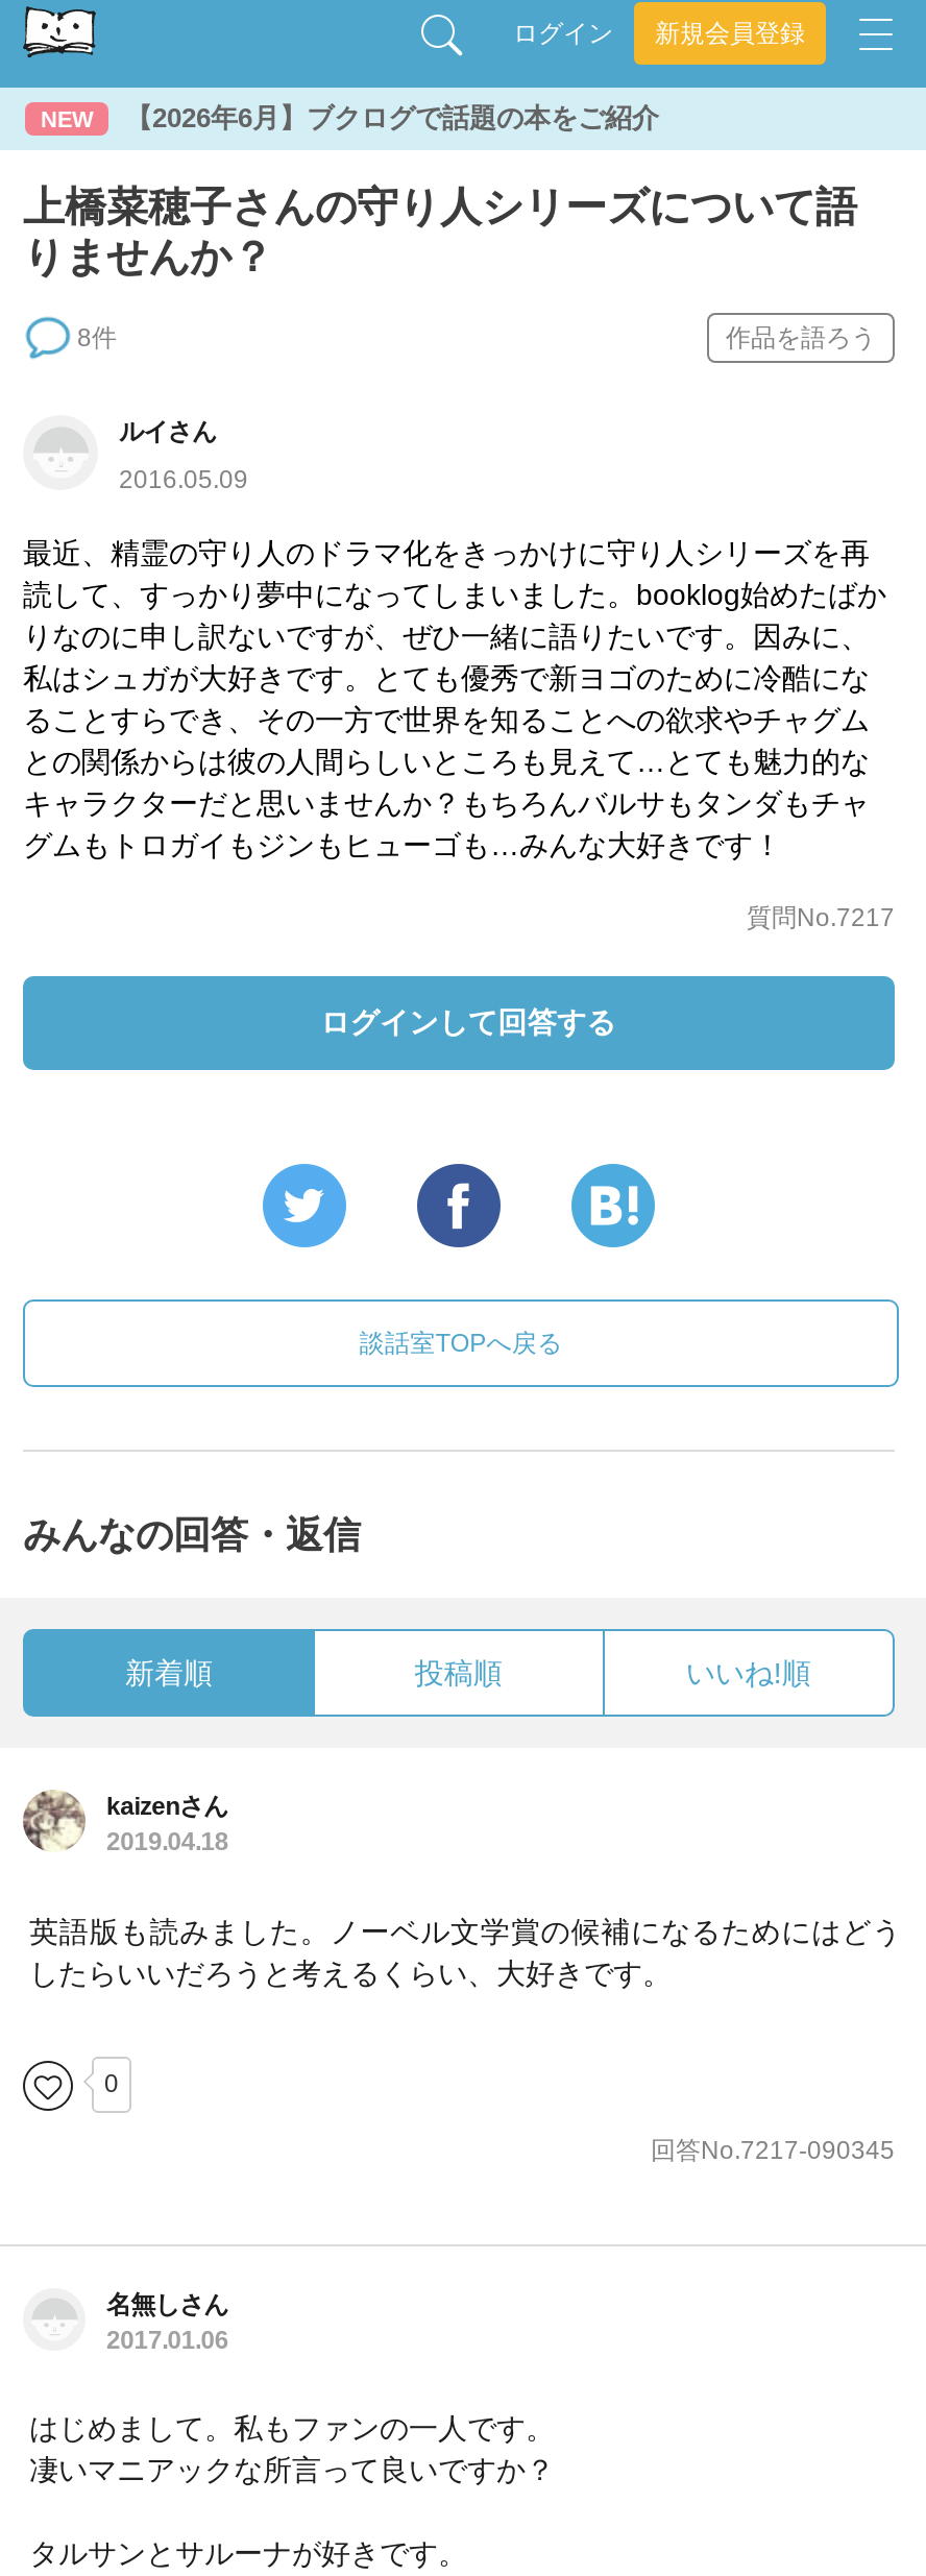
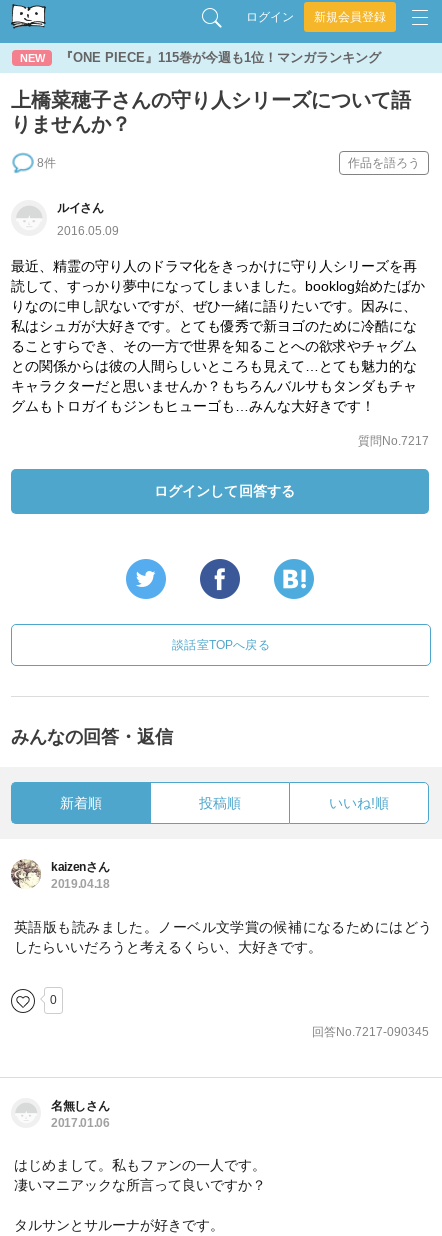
- 【2026年6月】ブクログで話題の本をご紹介
+ 『ONE PIECE』115巻が今週も1位！マンガランキング
